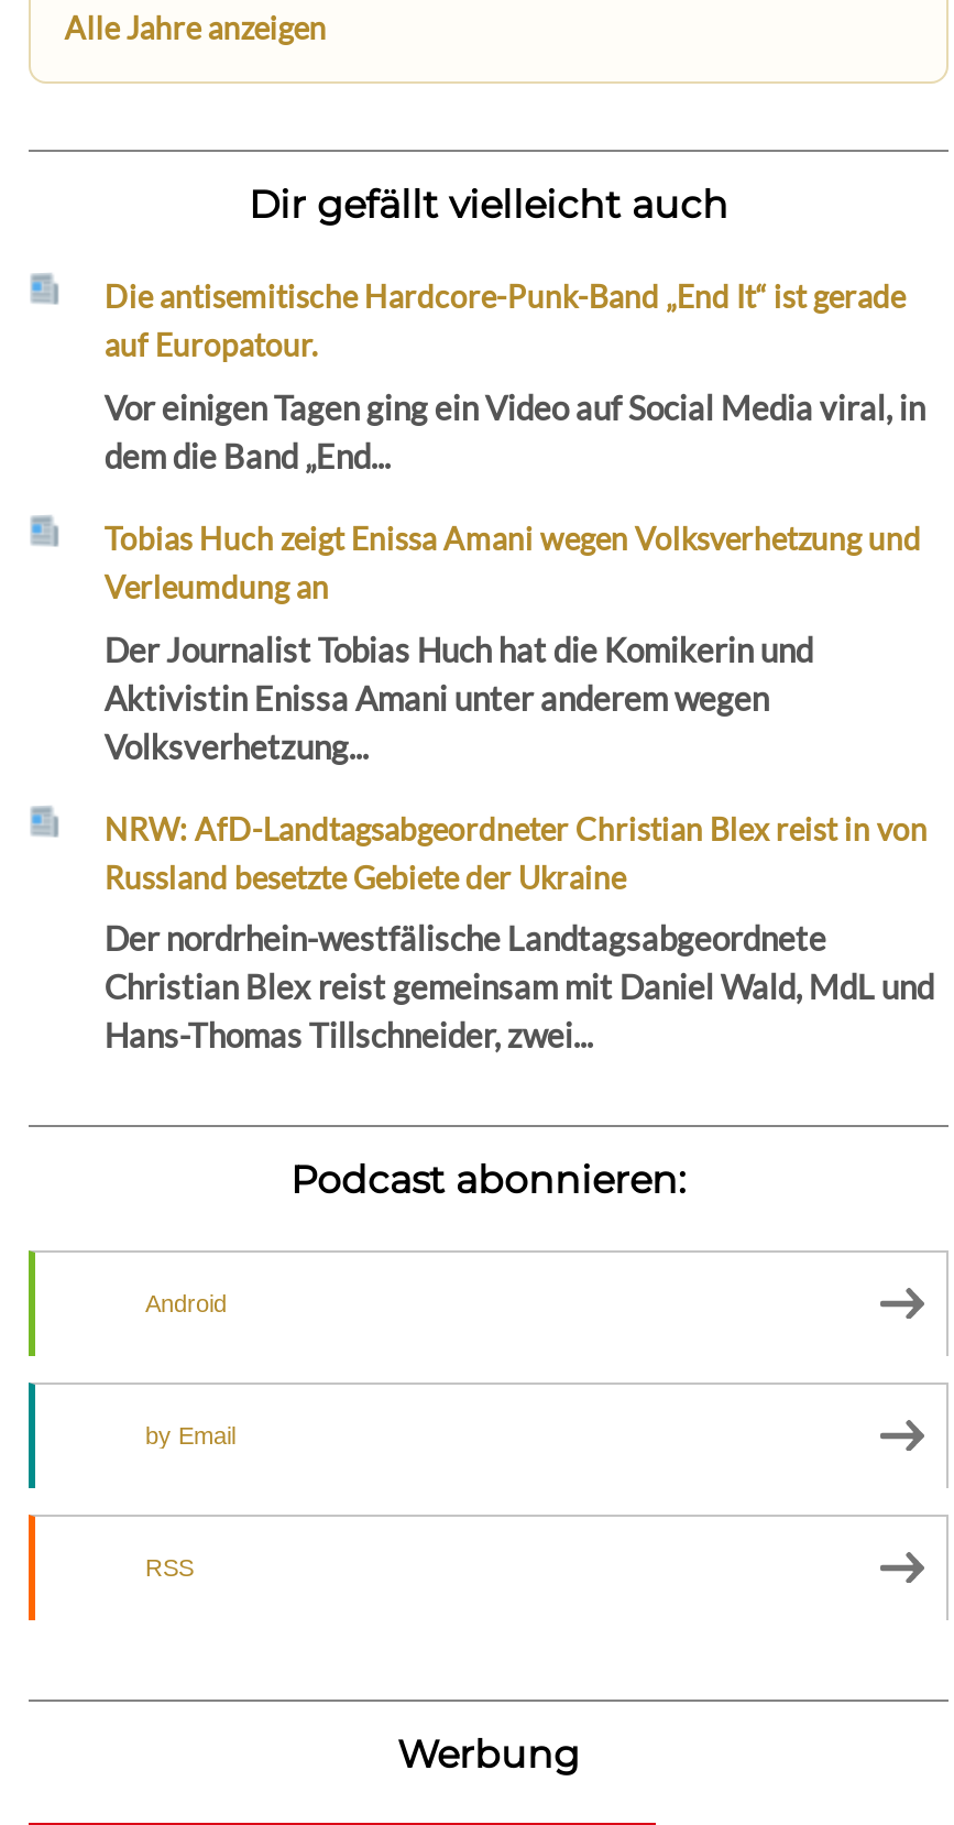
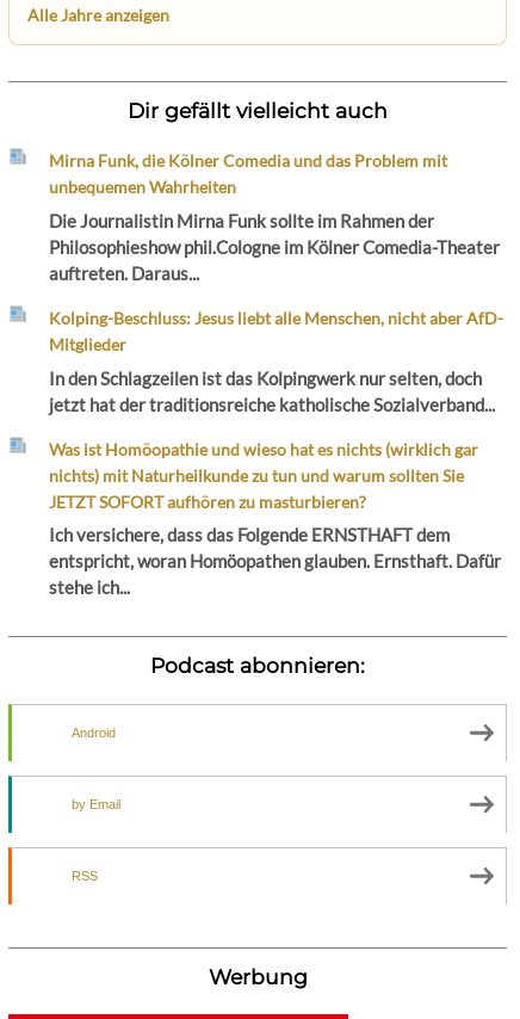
- Die antisemitische Hardcore-Punk-Band „End It“ ist gerade
- auf Europatour.
+ Mirna Funk, die Kölner Comedia und das Problem mit
+ unbequemen Wahrheiten

- Vor einigen Tagen ging ein Video auf Social Media viral, in
- dem die Band „End...
+ Die Journalistin Mirna Funk sollte im Rahmen der
+ Philosophieshow phil.Cologne im Kölner Comedia-Theater
+ auftreten. Daraus...

- Tobias Huch zeigt Enissa Amani wegen Volksverhetzung und
- Verleumdung an
+ Kolping-Beschluss: Jesus liebt alle Menschen, nicht aber AfD-
+ Mitglieder

- Der Journalist Tobias Huch hat die Komikerin und
- Aktivistin Enissa Amani unter anderem wegen
- Volksverhetzung...
+ In den Schlagzeilen ist das Kolpingwerk nur selten, doch
+ jetzt hat der traditionsreiche katholische Sozialverband...

- NRW: AfD-Landtagsabgeordneter Christian Blex reist in von
- Russland besetzte Gebiete der Ukraine
+ Was ist Homöopathie und wieso hat es nichts (wirklich gar
+ nichts) mit Naturheilkunde zu tun und warum sollten Sie
+ JETZT SOFORT aufhören zu masturbieren?

- Der nordrhein-westfälische Landtagsabgeordnete
- Christian Blex reist gemeinsam mit Daniel Wald, MdL und
- Hans-Thomas Tillschneider, zwei...
+ Ich versichere, dass das Folgende ERNSTHAFT dem
+ entspricht, woran Homöopathen glauben. Ernsthaft. Dafür
+ stehe ich...
